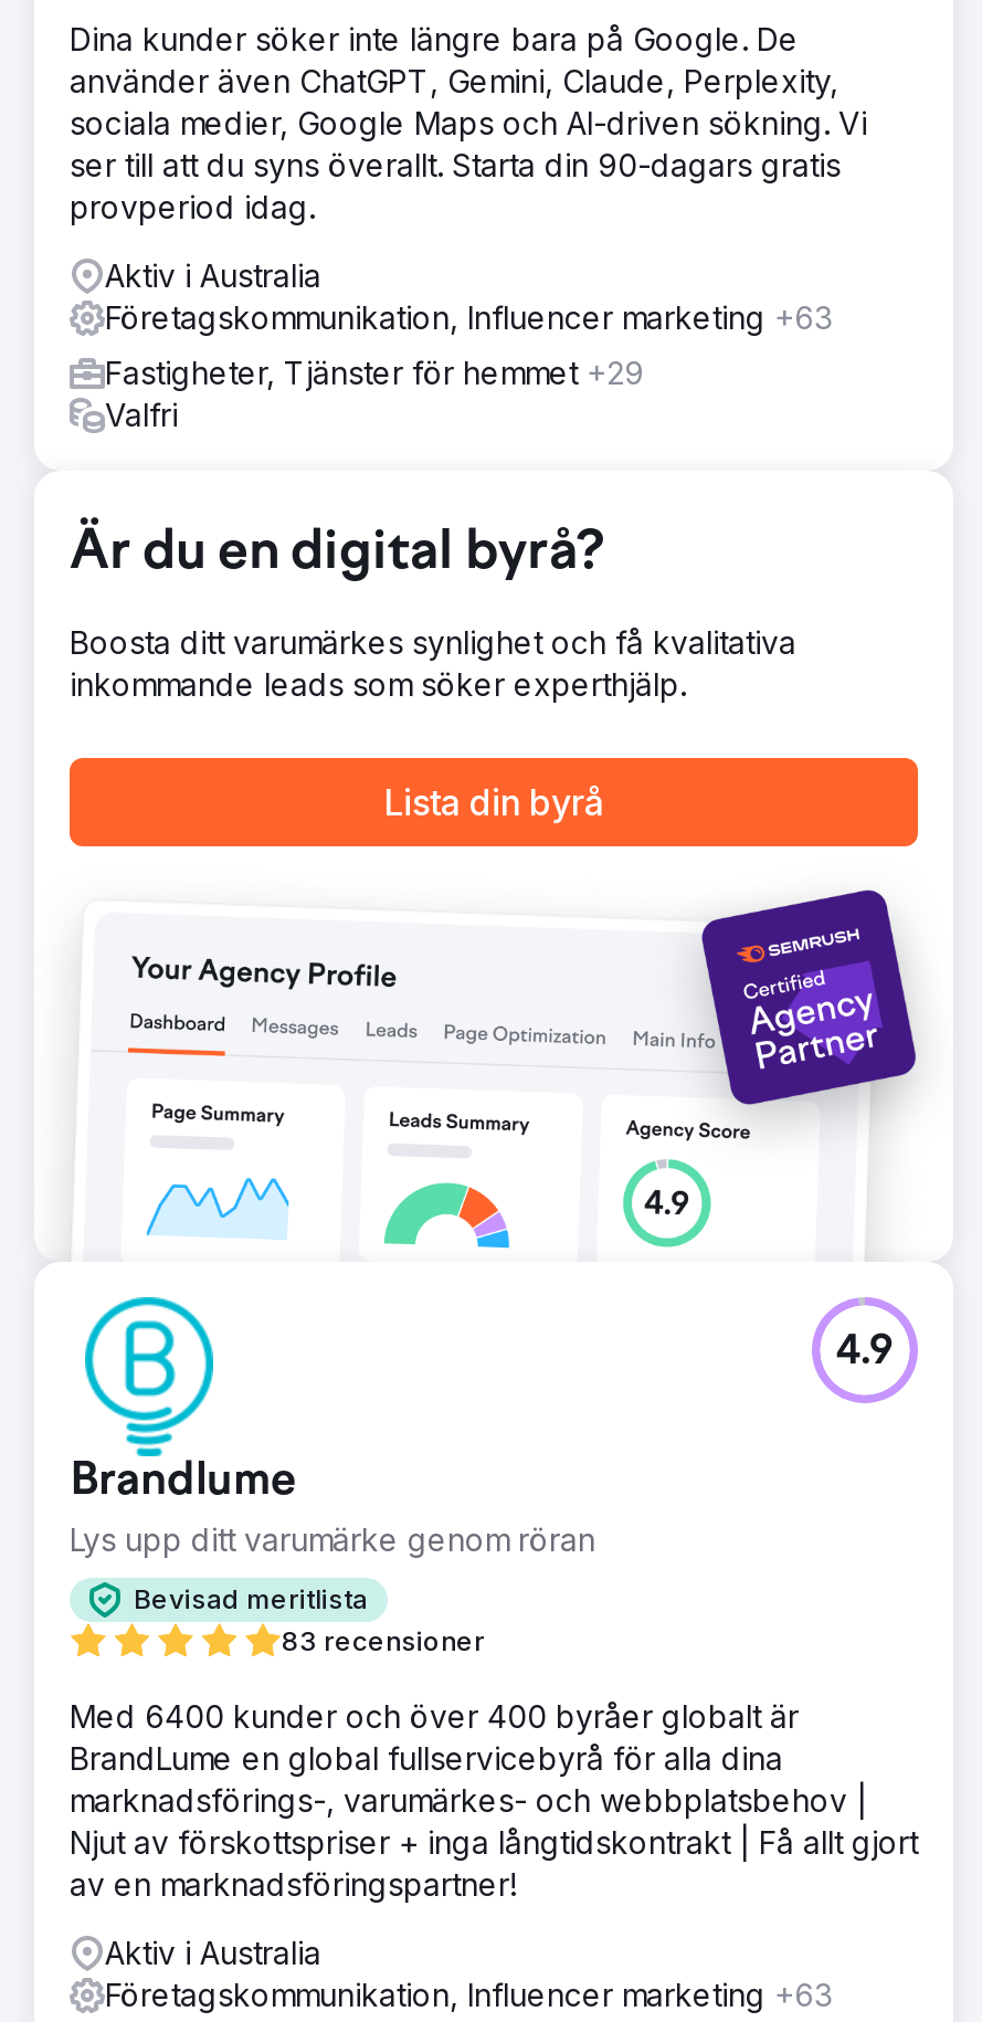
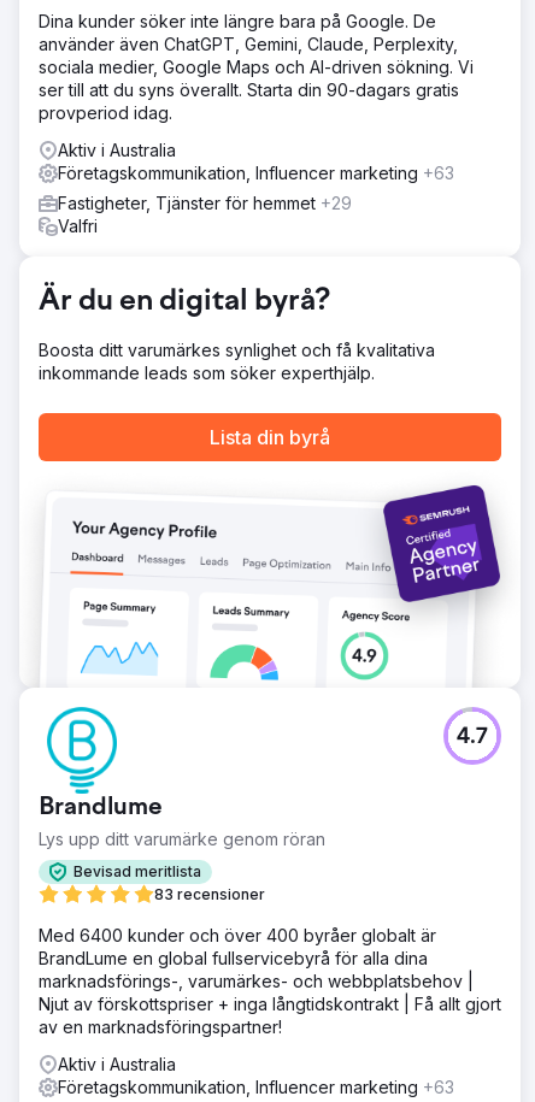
- 4.9
+ 4.7
